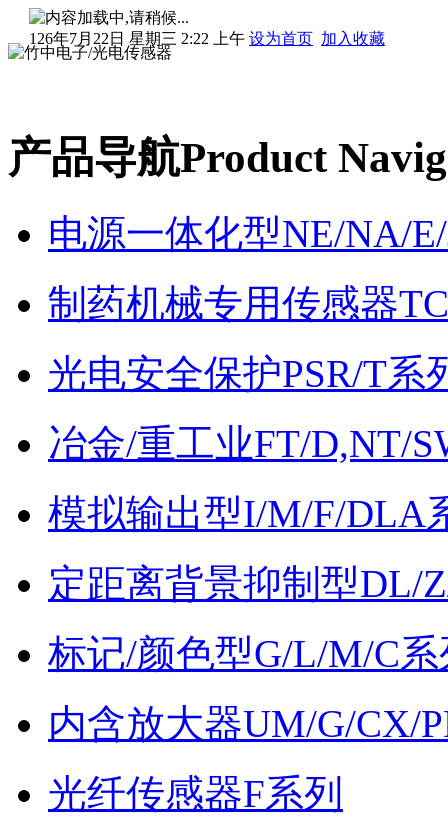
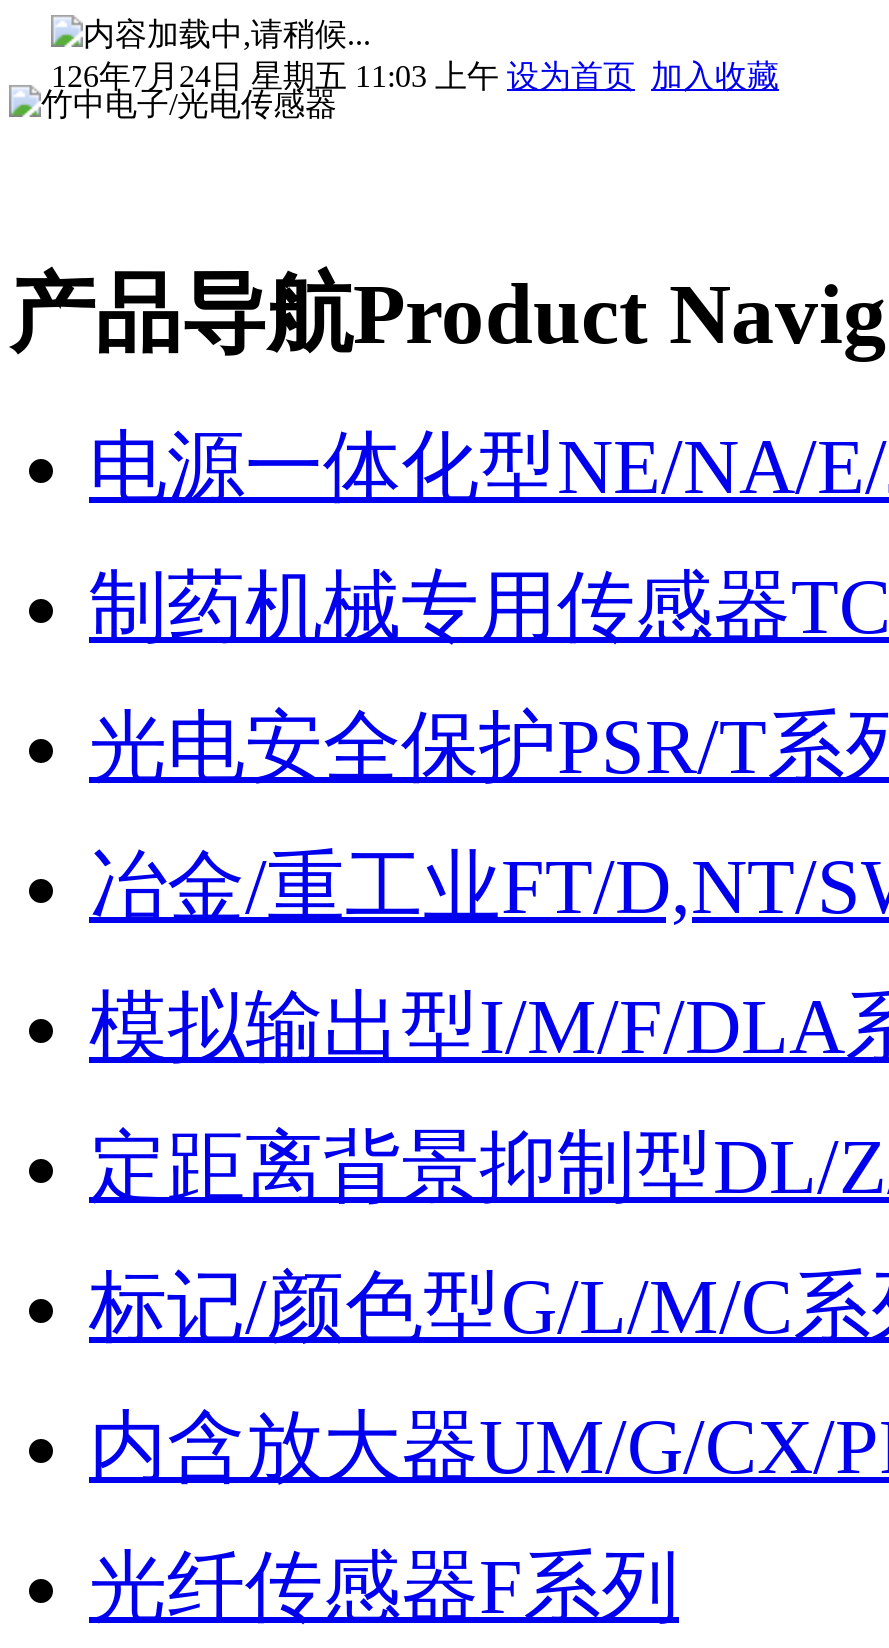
- 126年7月22日星期三2: 22上午设为首页 加入收藏
+ 126年7月24日星期五11: 03上午设为首页 加入收藏
